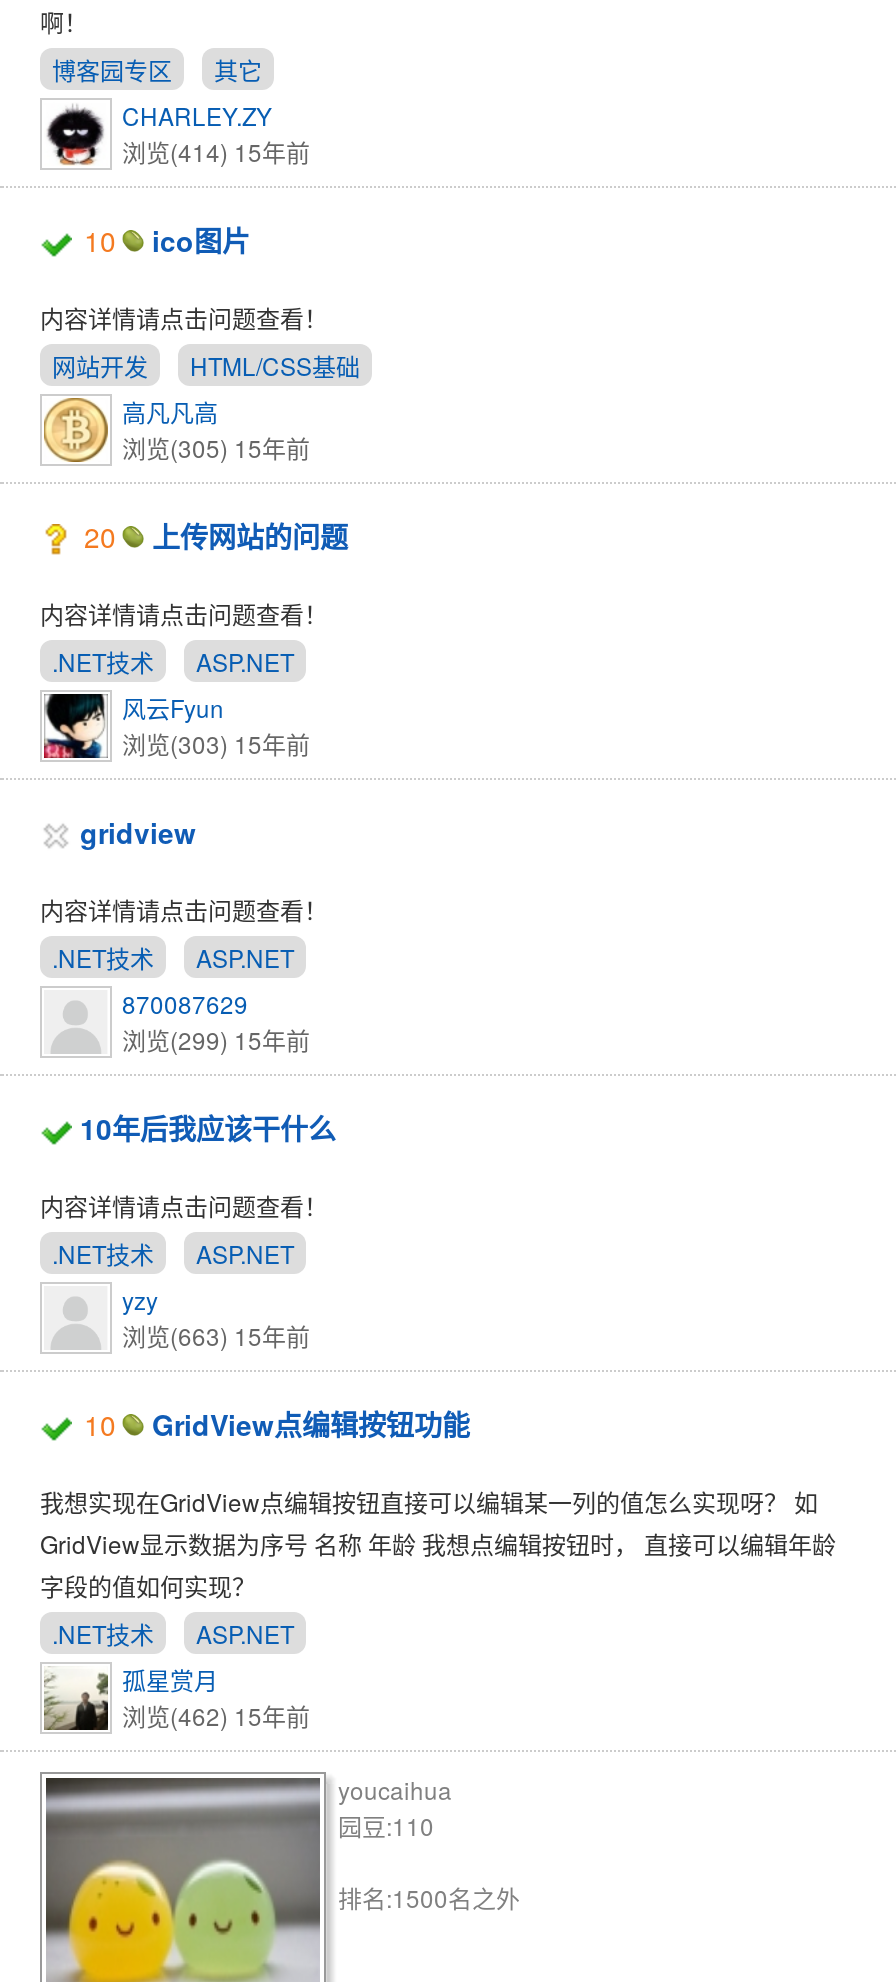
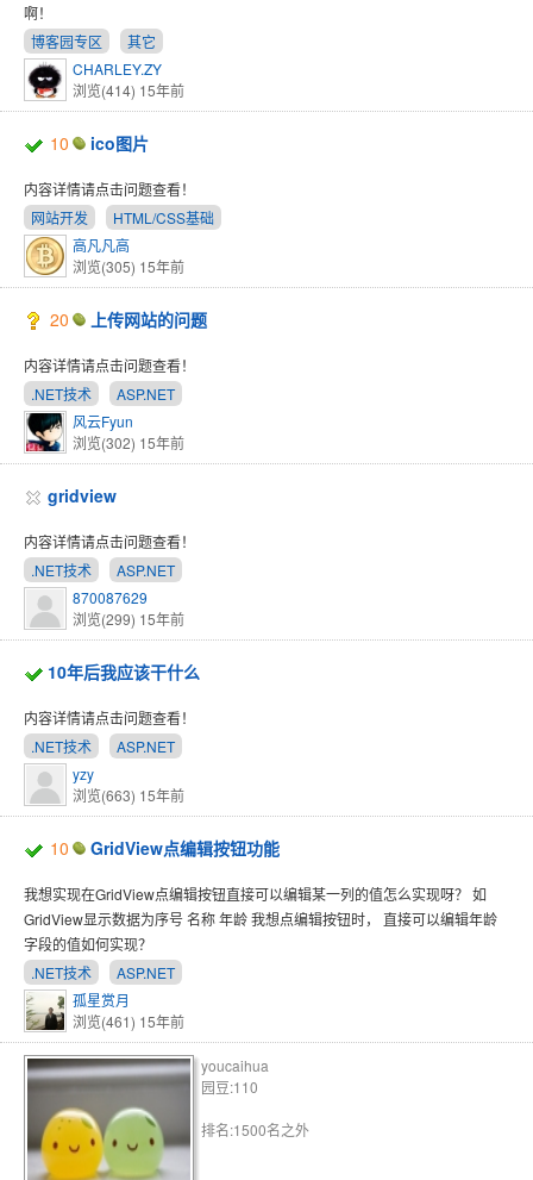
- 浏览(303) 15年前
+ 浏览(302) 15年前

- 浏览(462) 15年前
+ 浏览(461) 15年前
